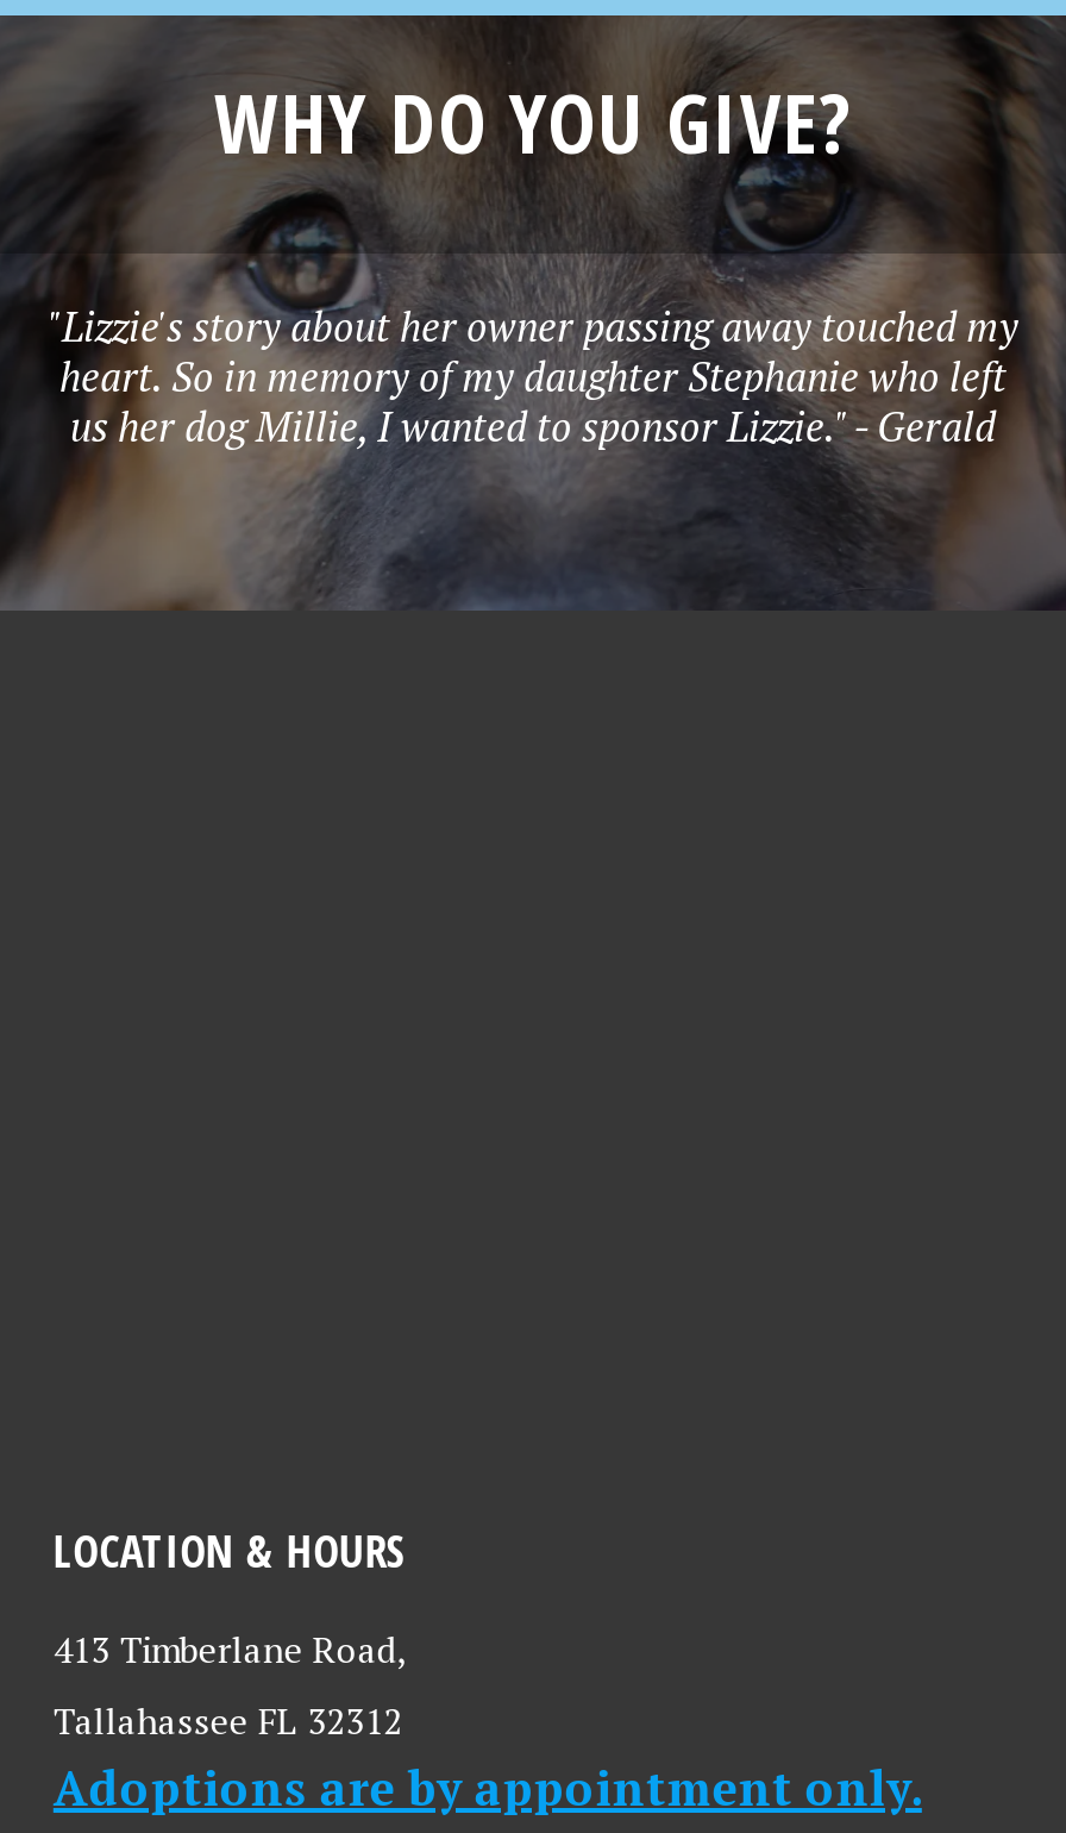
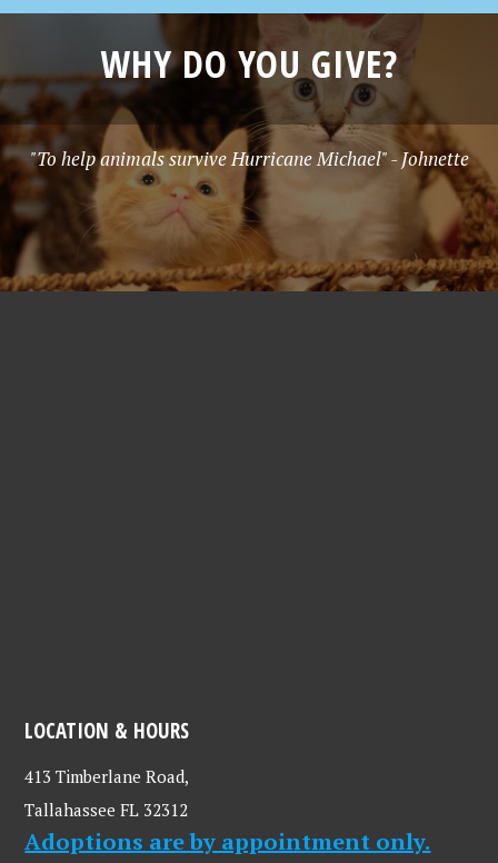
- [image]
- "Lizzie's story about her owner passing away touched my
- heart. So in memory of my daughter Stephanie who left
- us her dog Millie, I wanted to sponsor Lizzie." - Gerald
+ [image]
+ "To help animals survive Hurricane Michael" - Johnette
